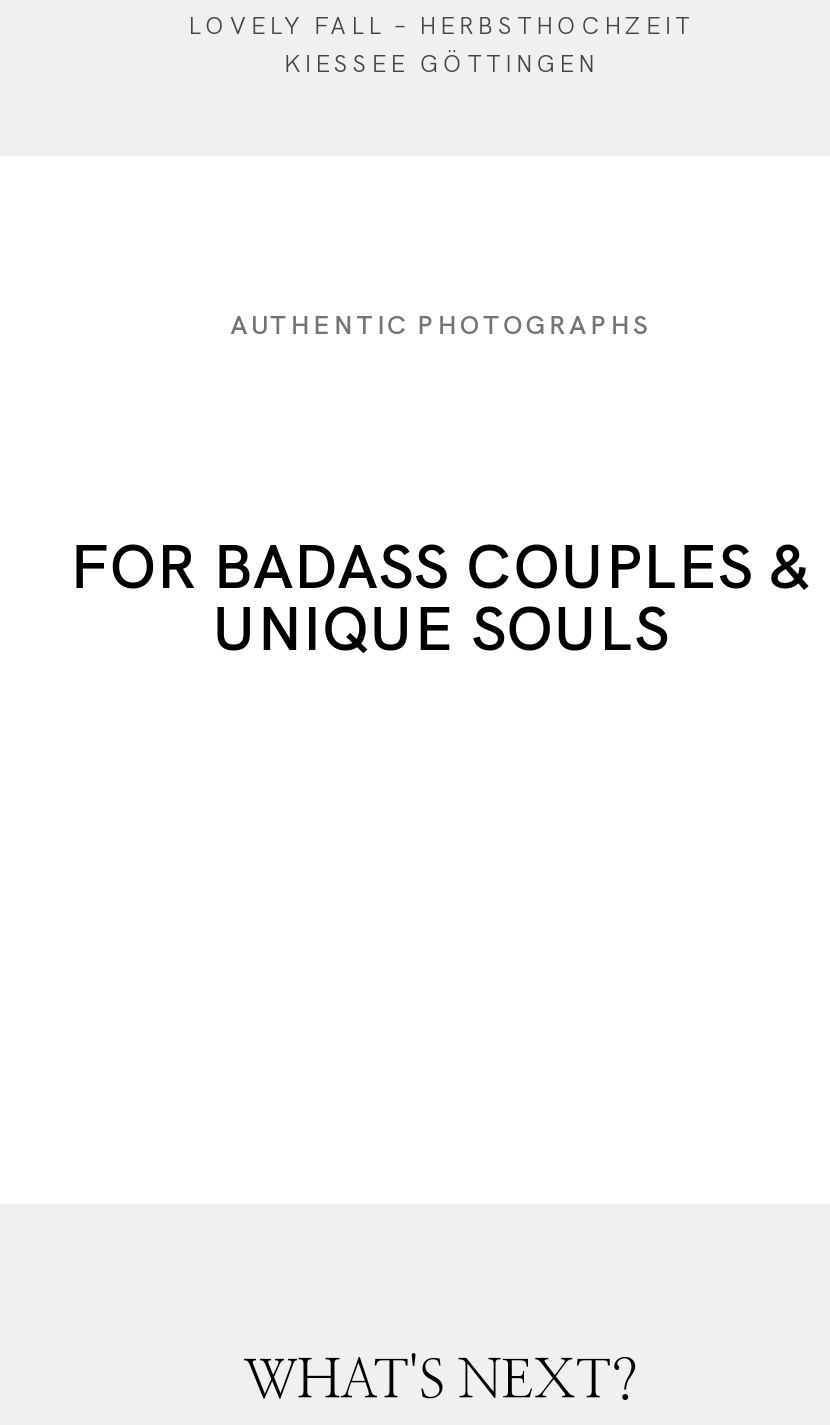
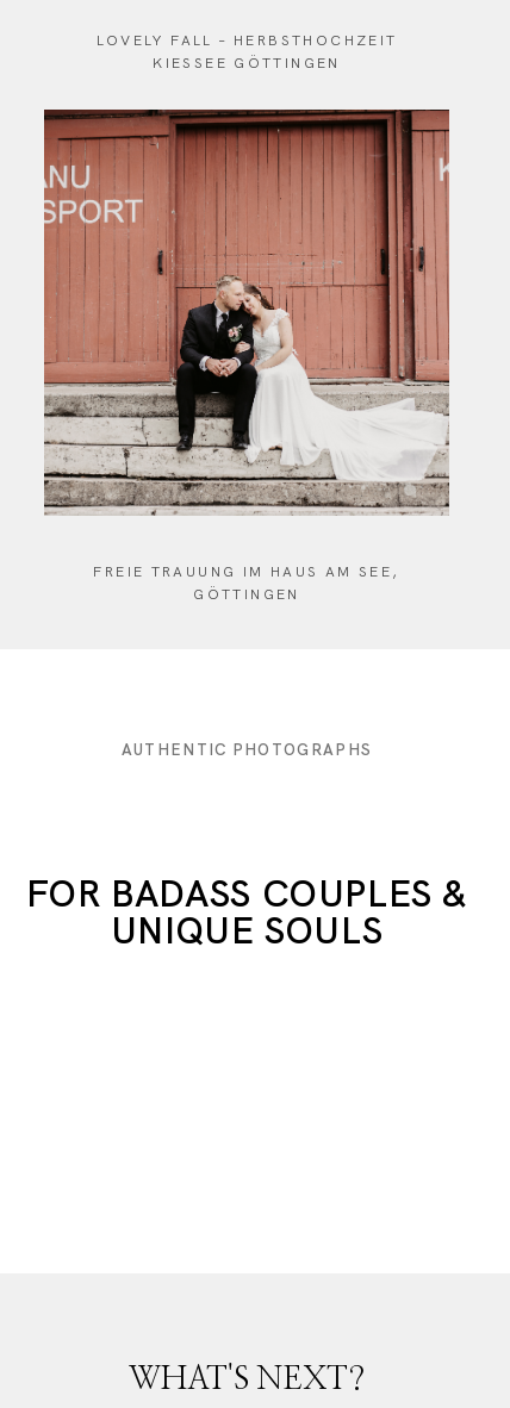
+ [image]
+ FREIE TRAUUNG IM HAUS AM SEE,
+ GÖTTINGEN
